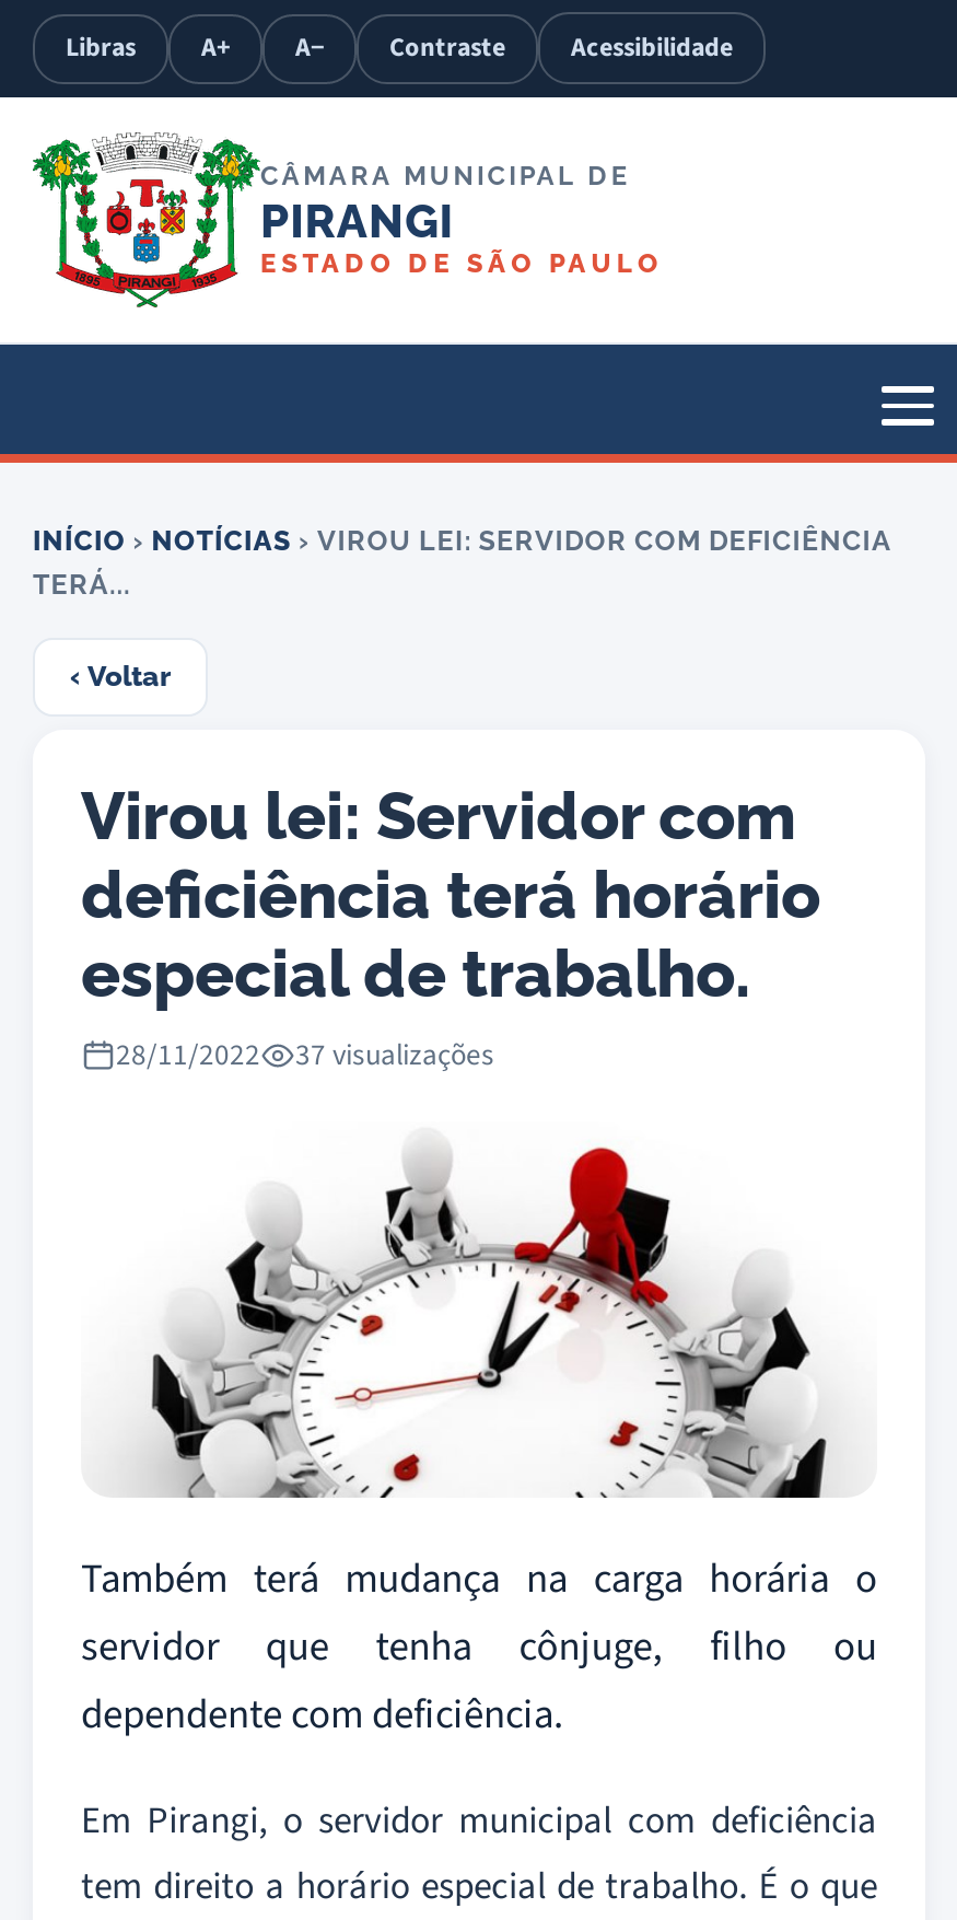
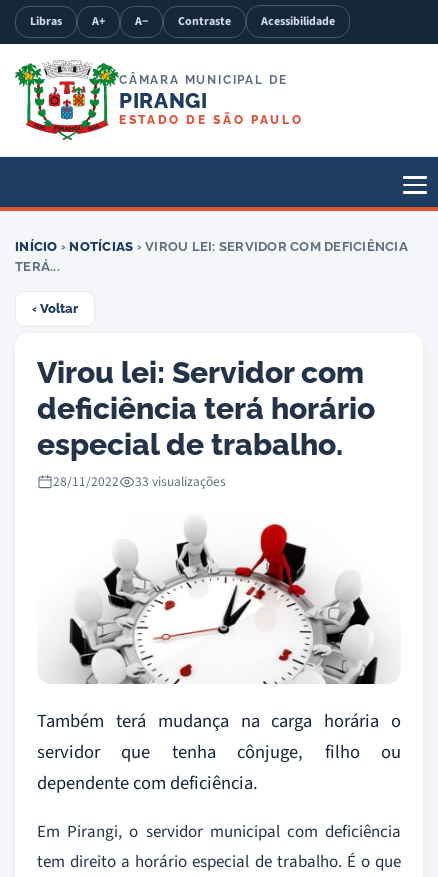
- 37 visualizações
+ 33 visualizações
